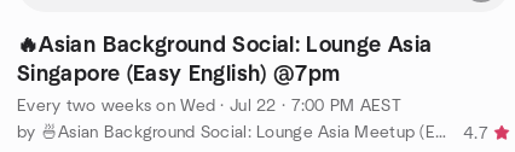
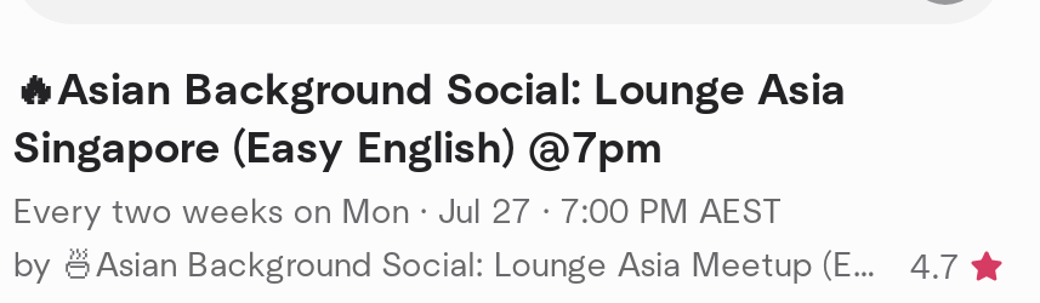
- Every two weeks on Wed · Jul 22 · 7:00 PM AEST
+ Every two weeks on Mon · Jul 27 · 7:00 PM AEST
